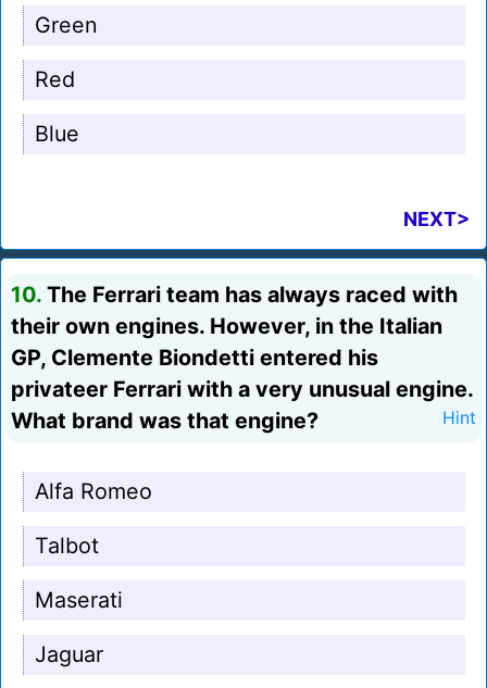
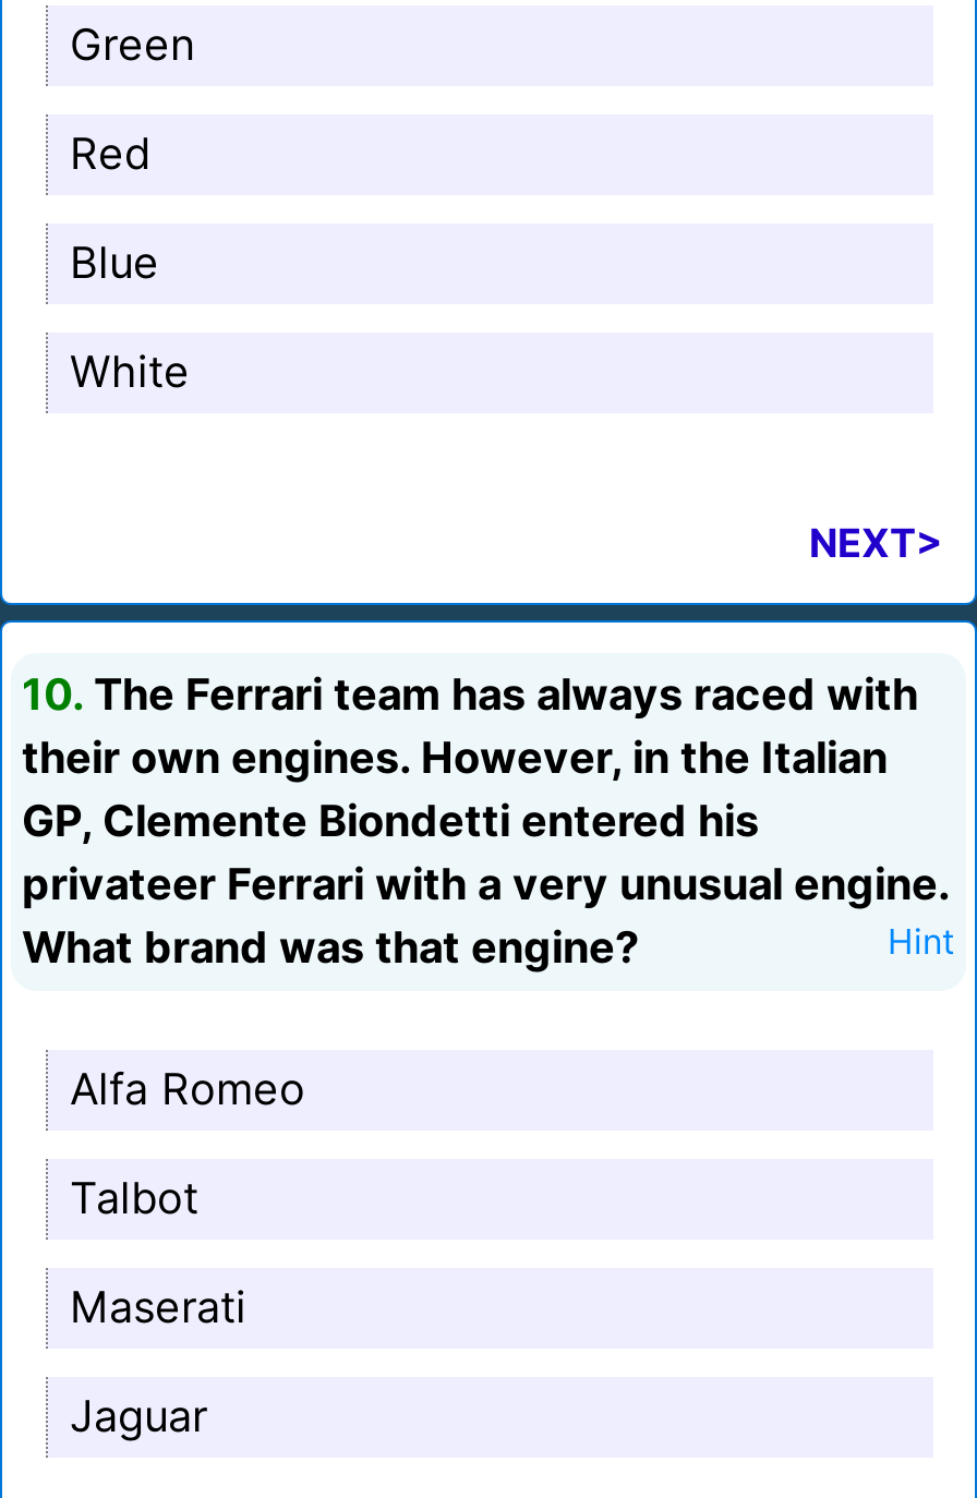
+ White
